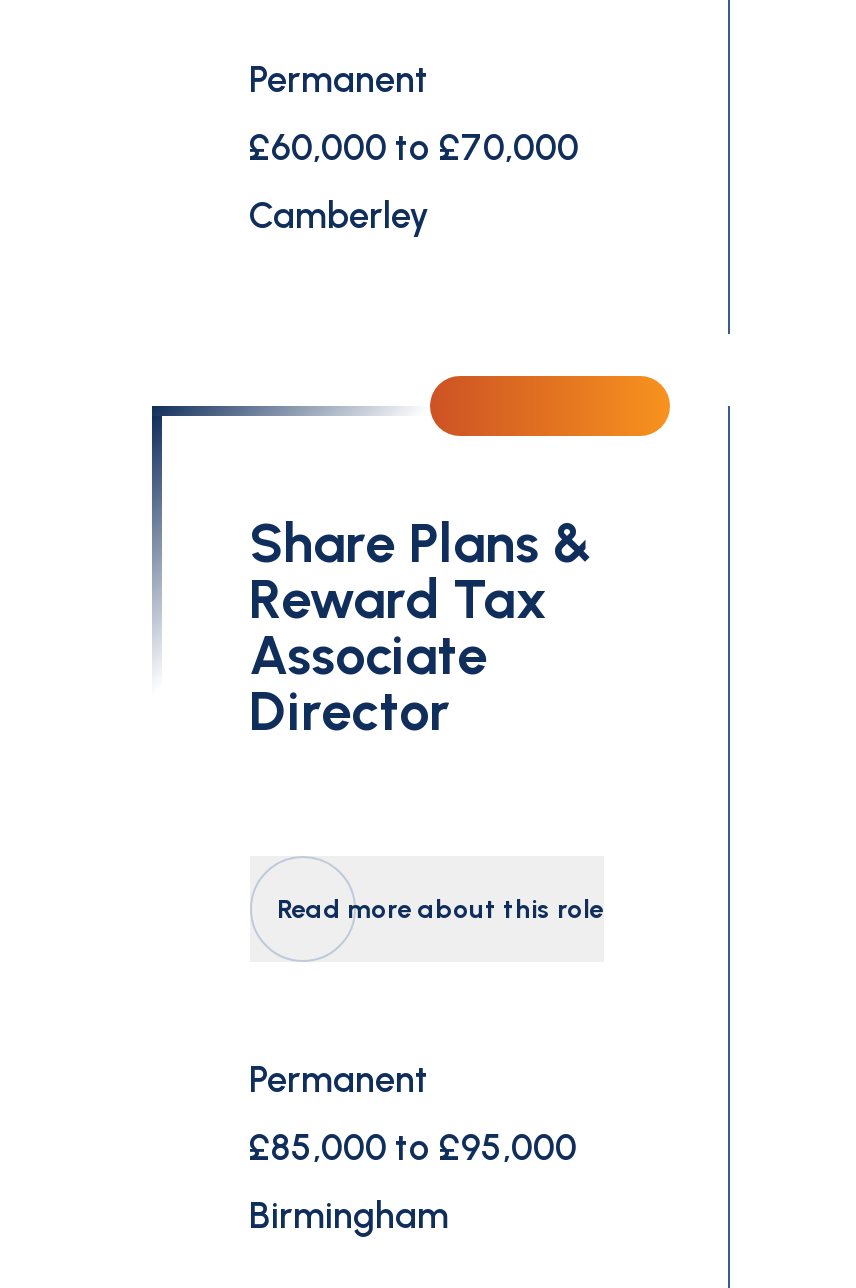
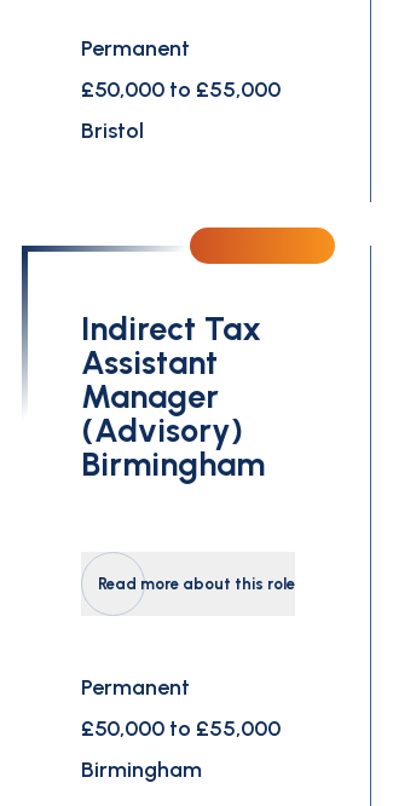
- £60,000 to £70,000
+ £50,000 to £55,000

- Camberley
+ Bristol

- Share Plans &
- Reward Tax
- Associate
- Director
+ Indirect Tax
+ Assistant
+ Manager
+ (Advisory)
+ Birmingham

- £85,000 to £95,000
+ £50,000 to £55,000
